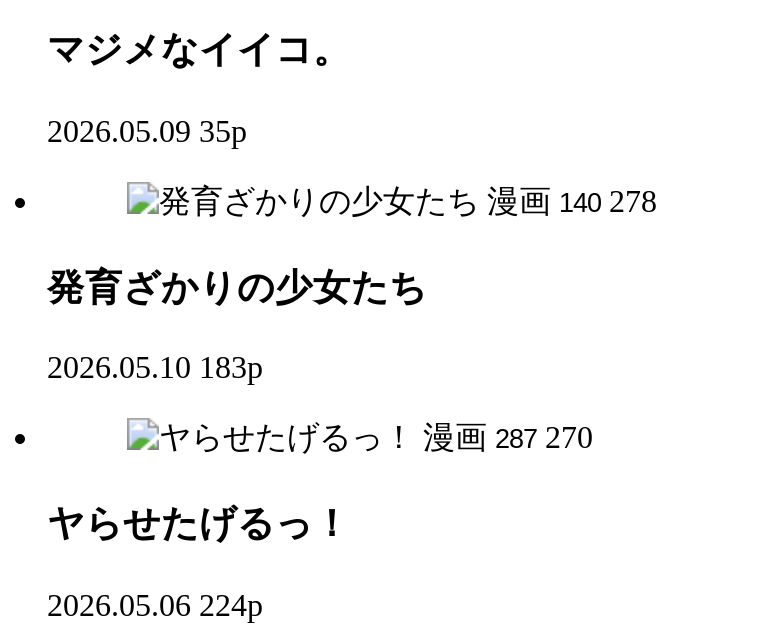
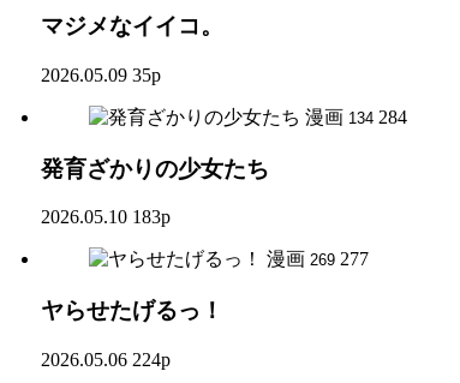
- 漫画 140 278
+ 漫画 134 284

- 漫画 287 270
+ 漫画 269 277
